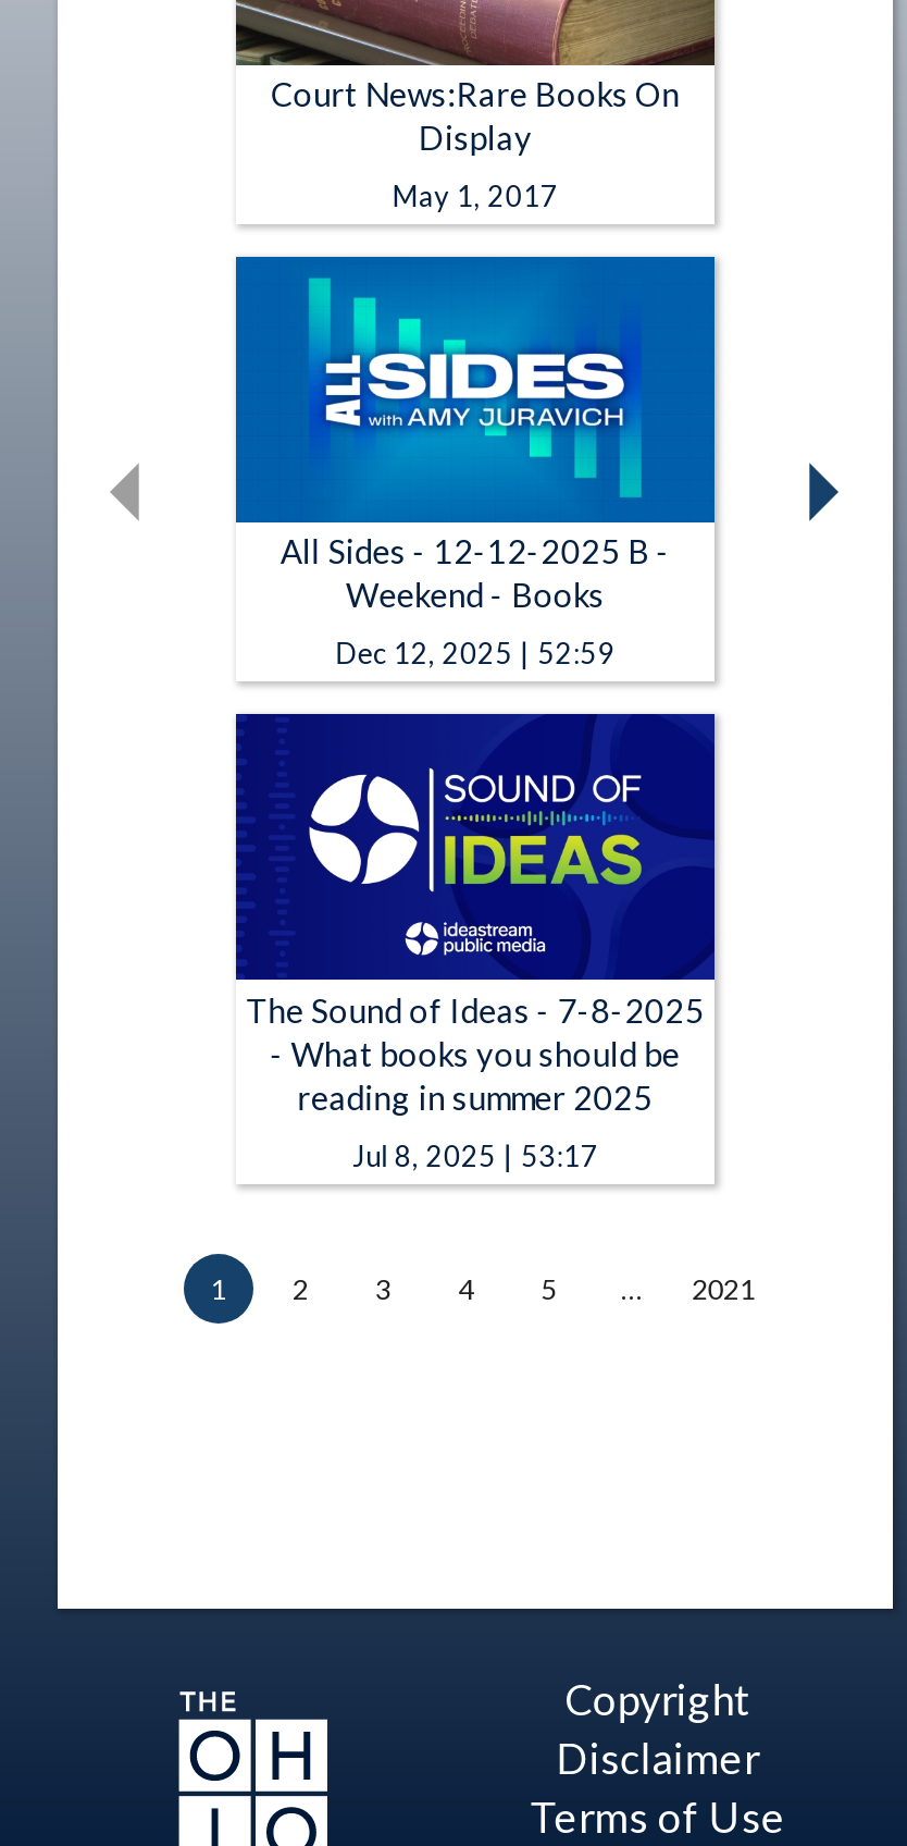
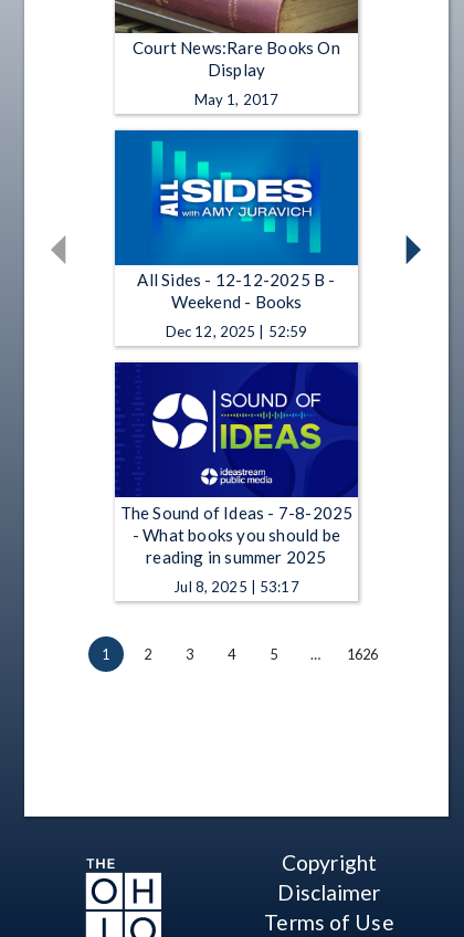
- 2021
+ 1626
